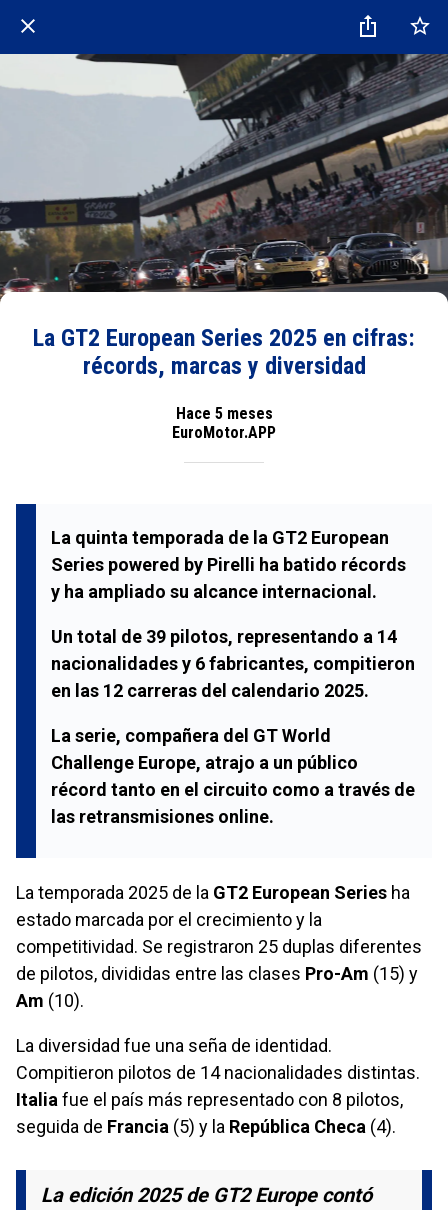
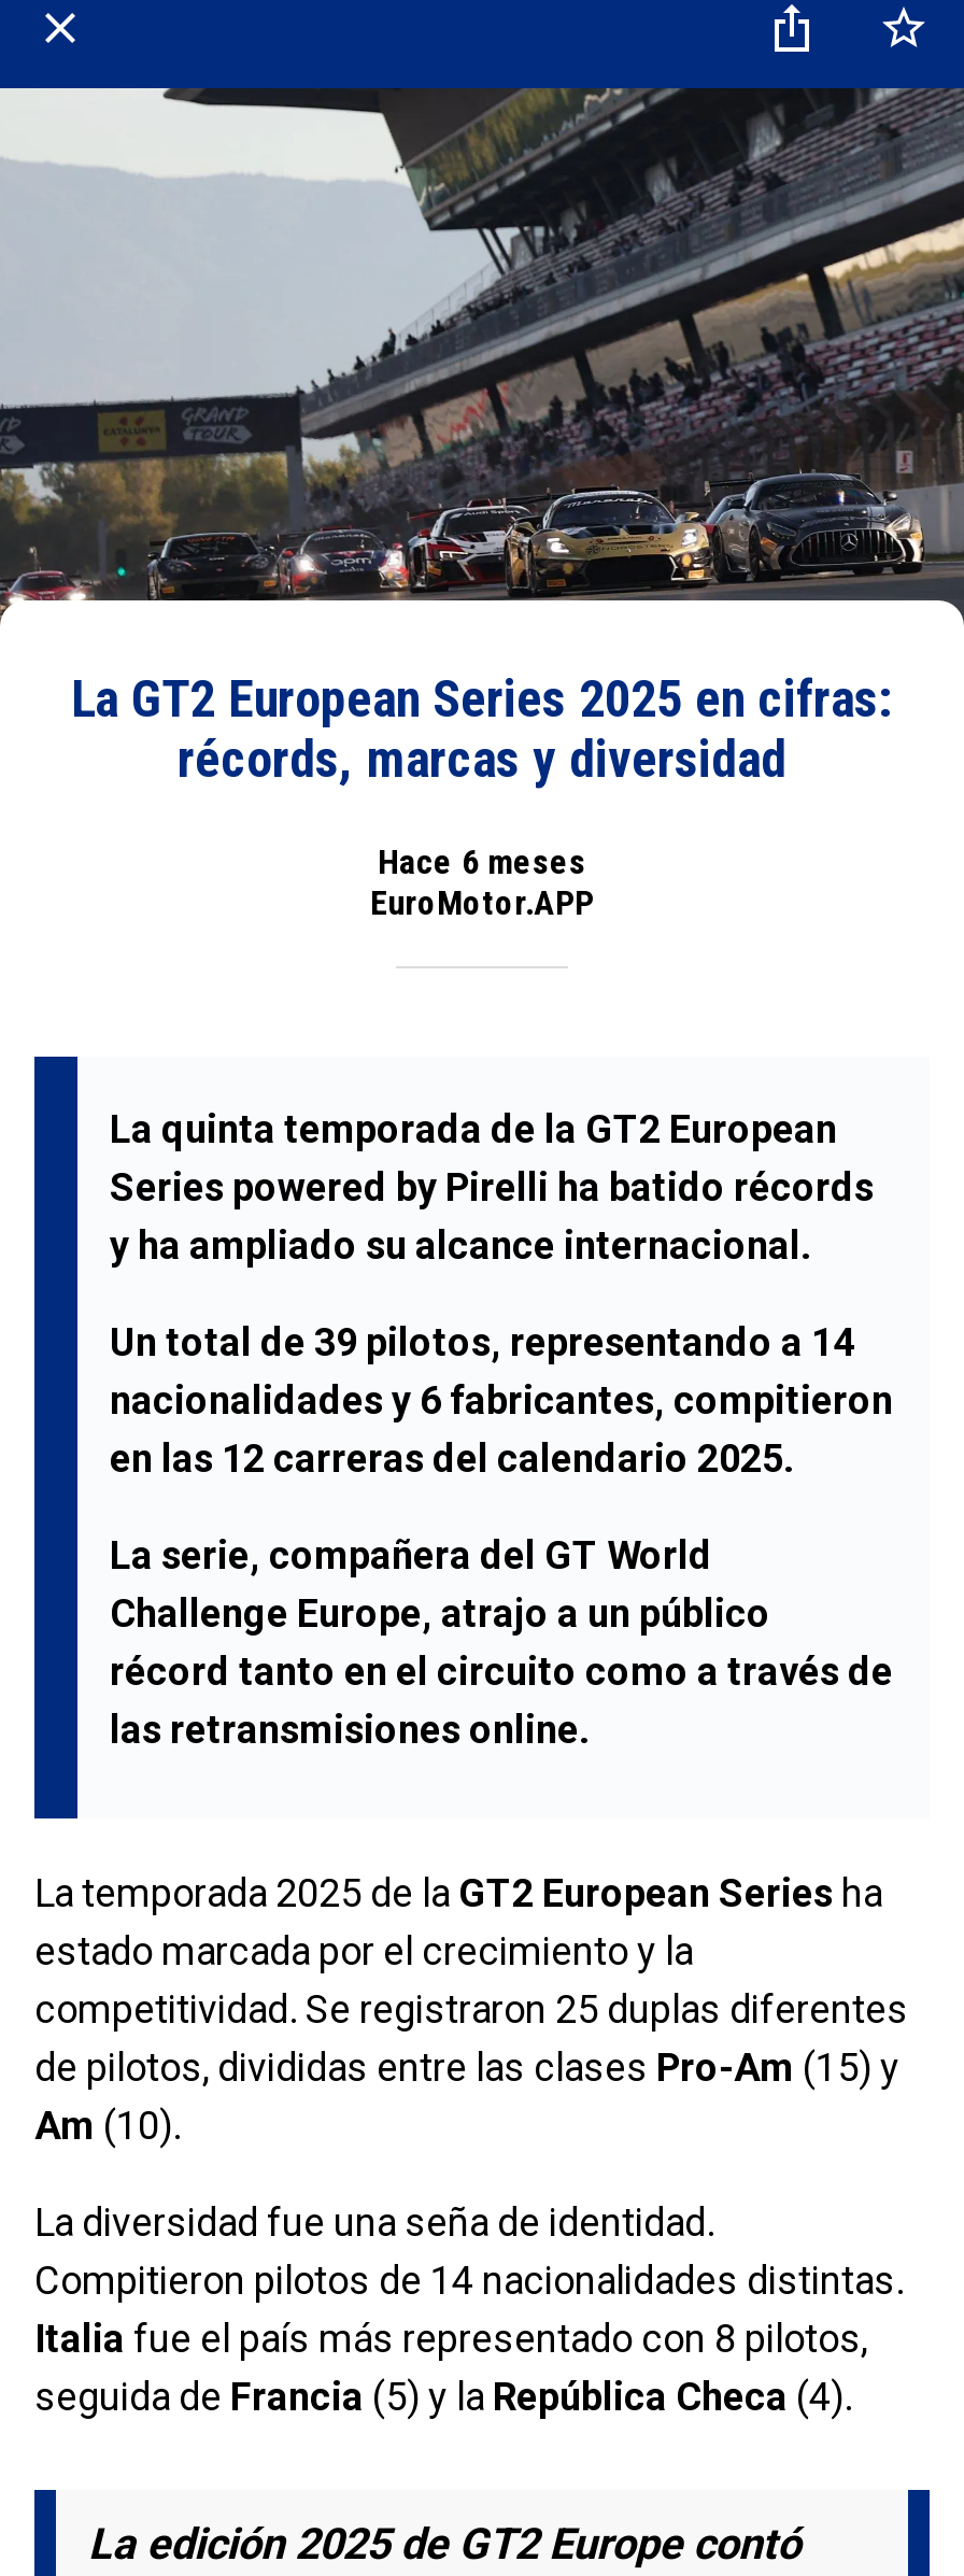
- Hace 5 meses
+ Hace 6 meses
